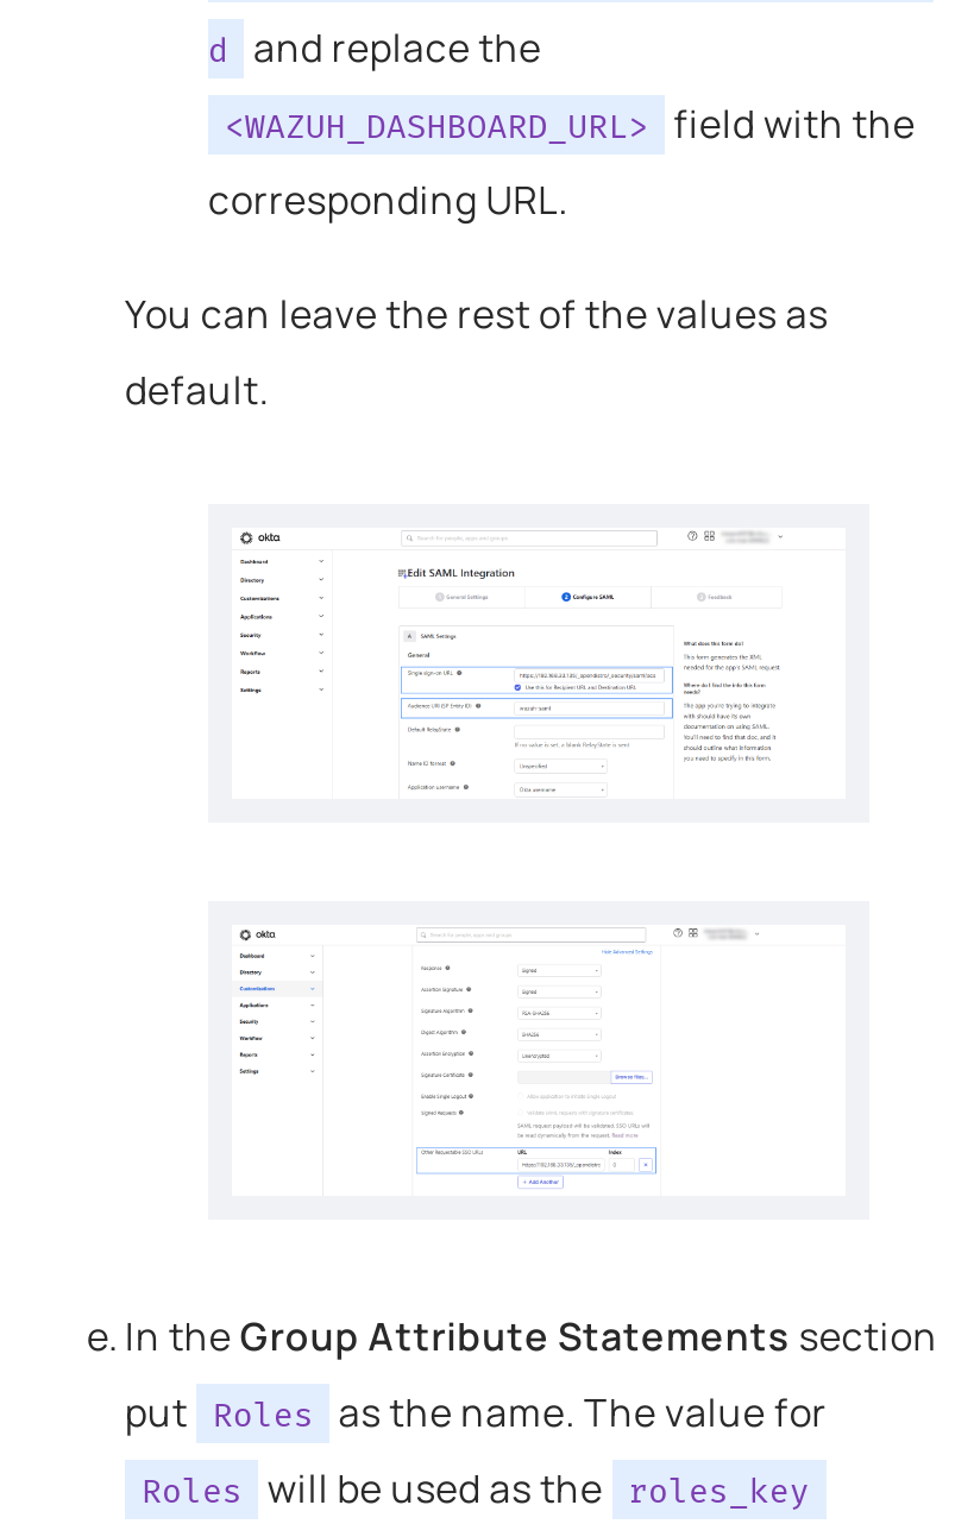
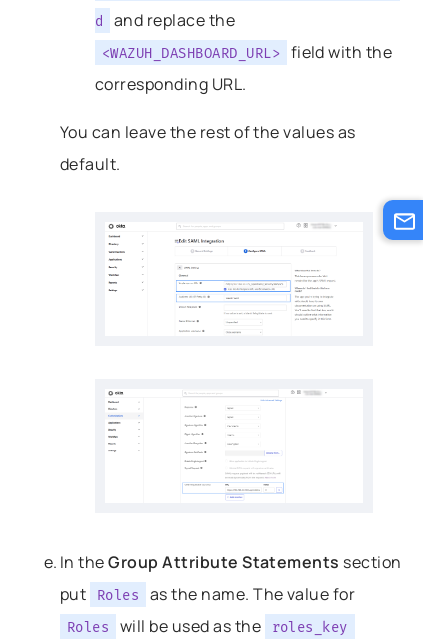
+ [image]
